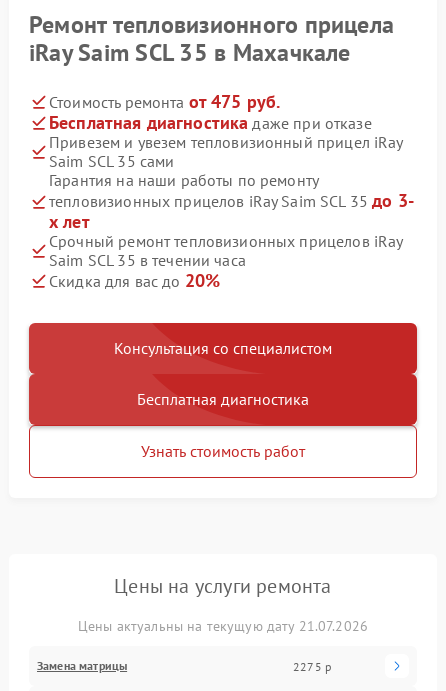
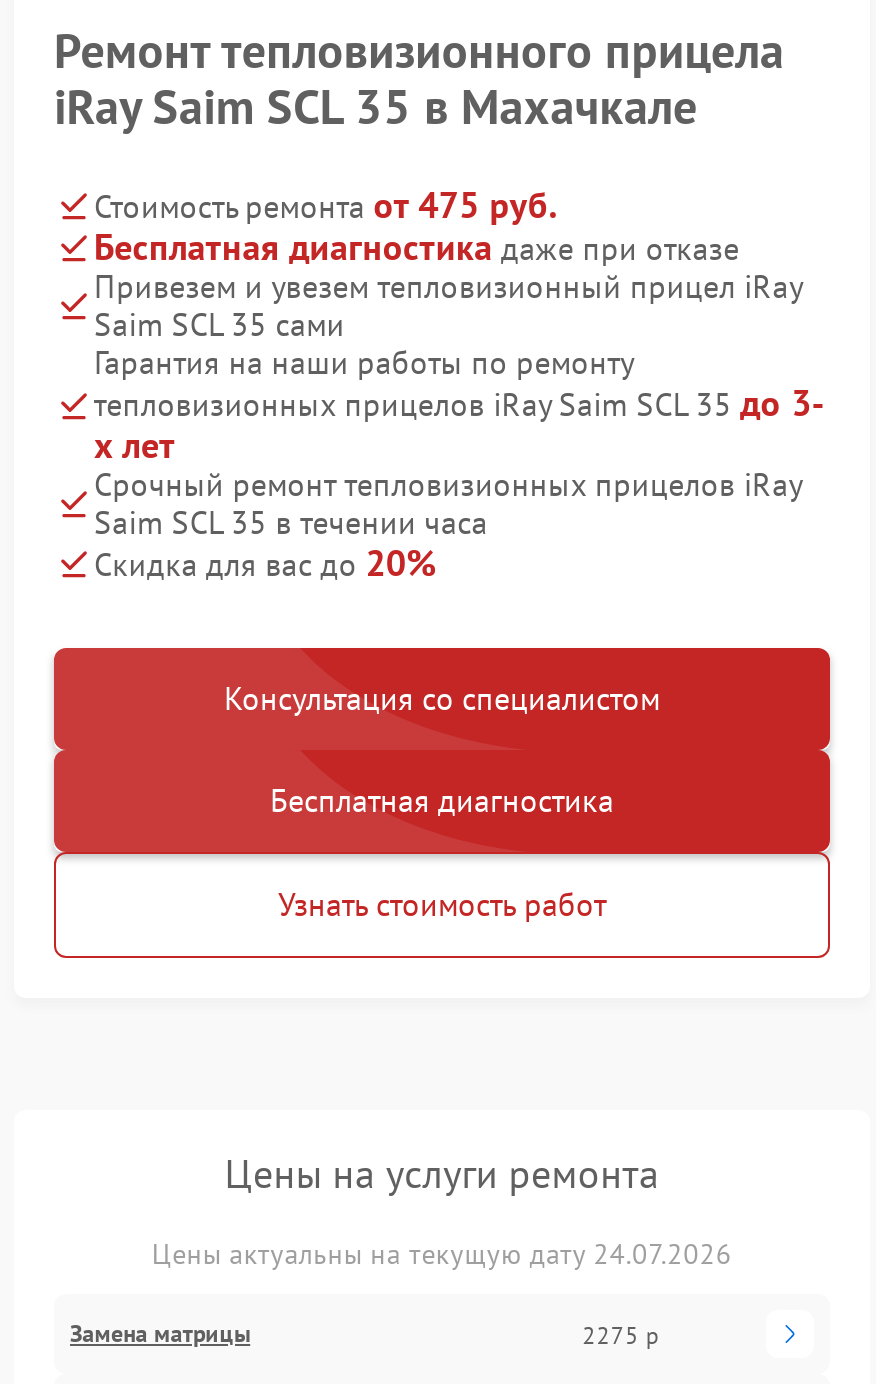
- Цены актуальны на текущую дату 21.07.2026
+ Цены актуальны на текущую дату 24.07.2026
